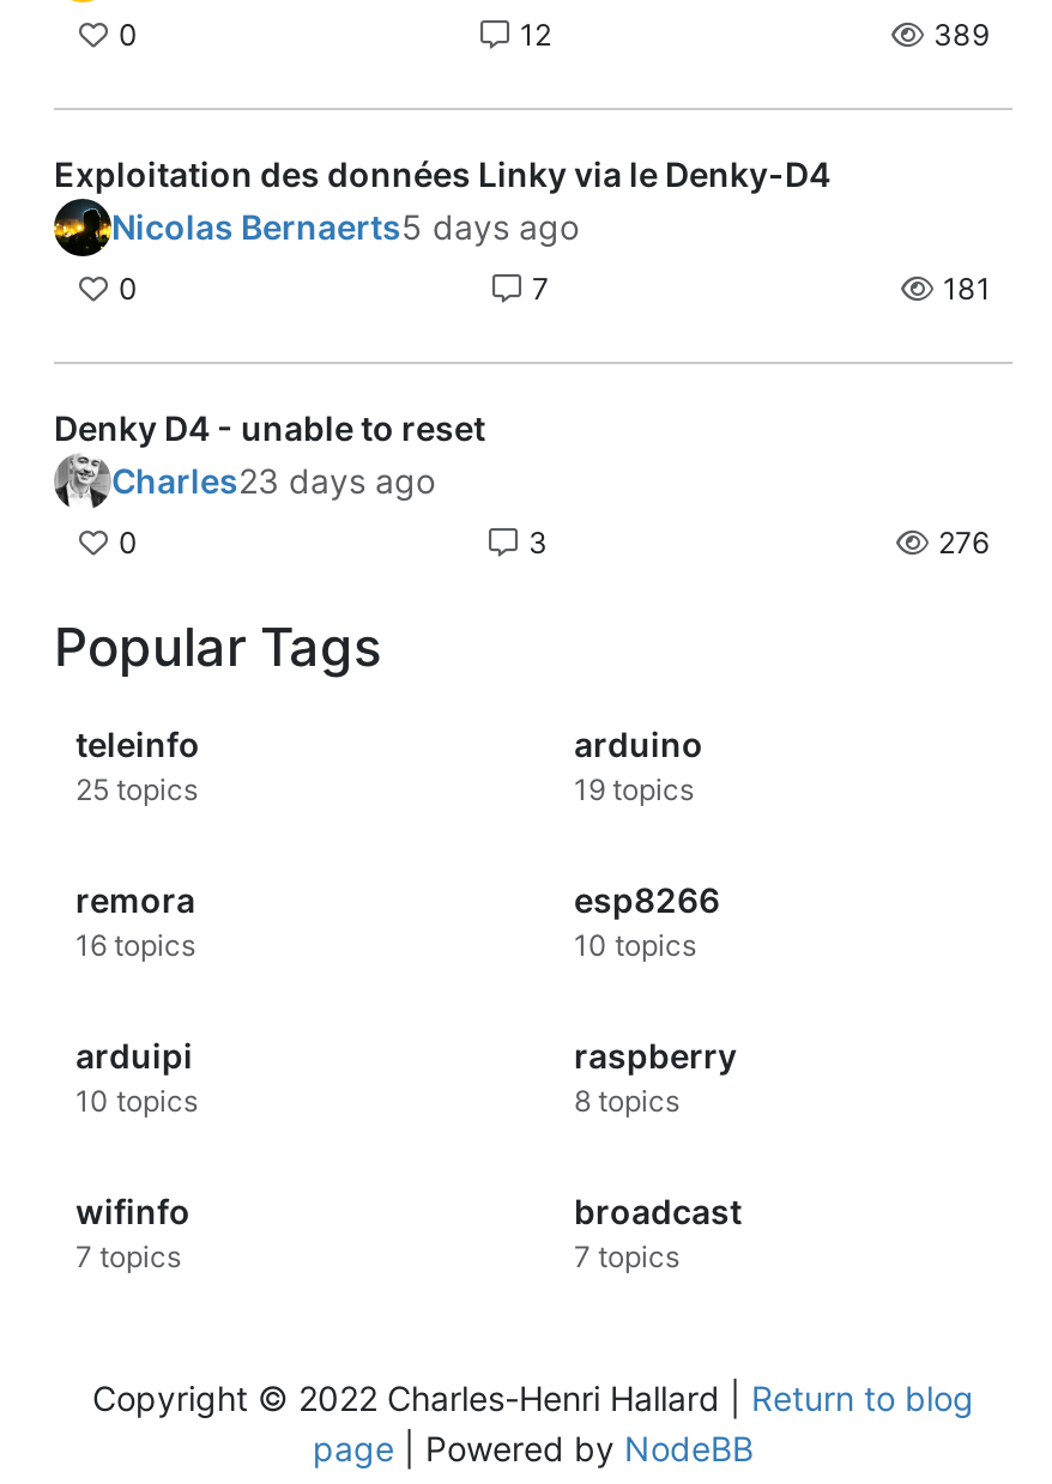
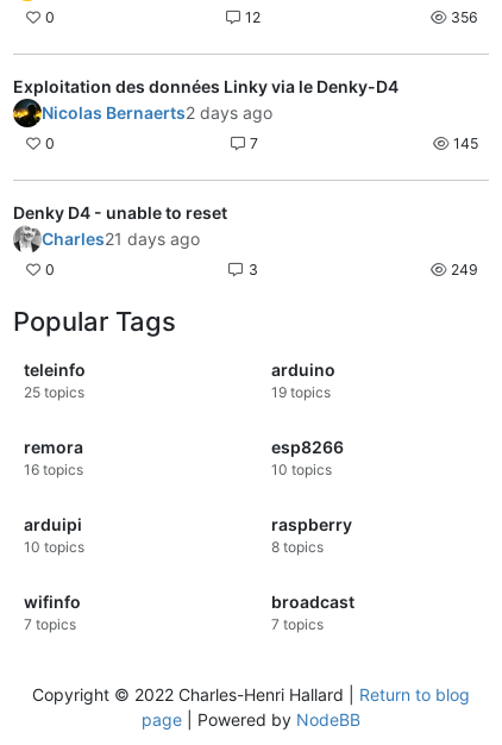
- 389
+ 356

- Nicolas Bernaerts5 days ago
+ Nicolas Bernaerts2 days ago

- 181
+ 145

- Charles23 days ago
+ Charles21 days ago

- 276
+ 249
